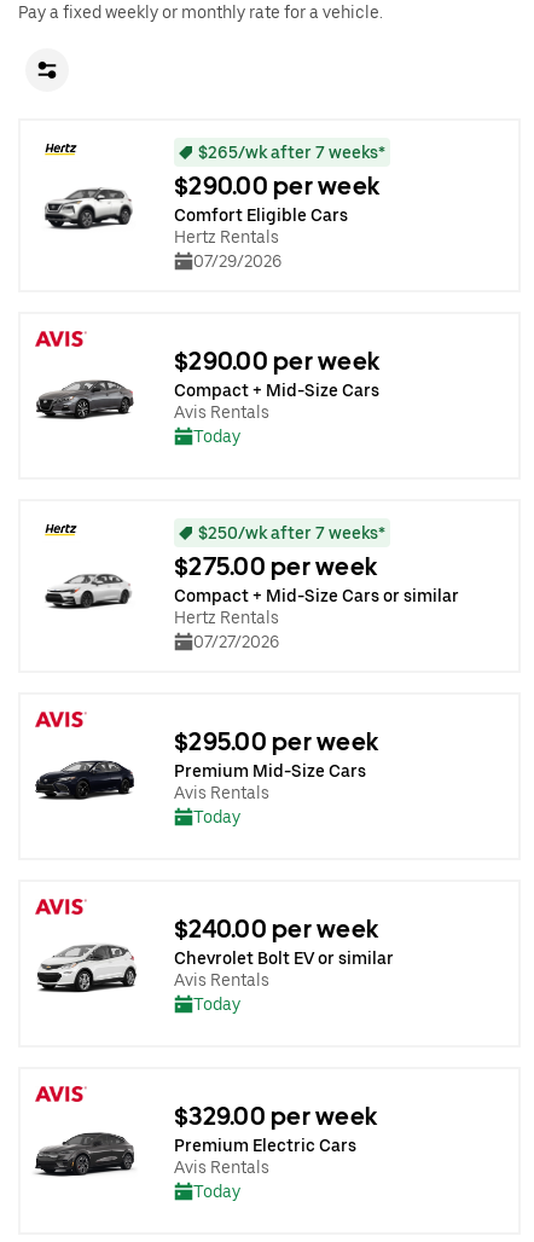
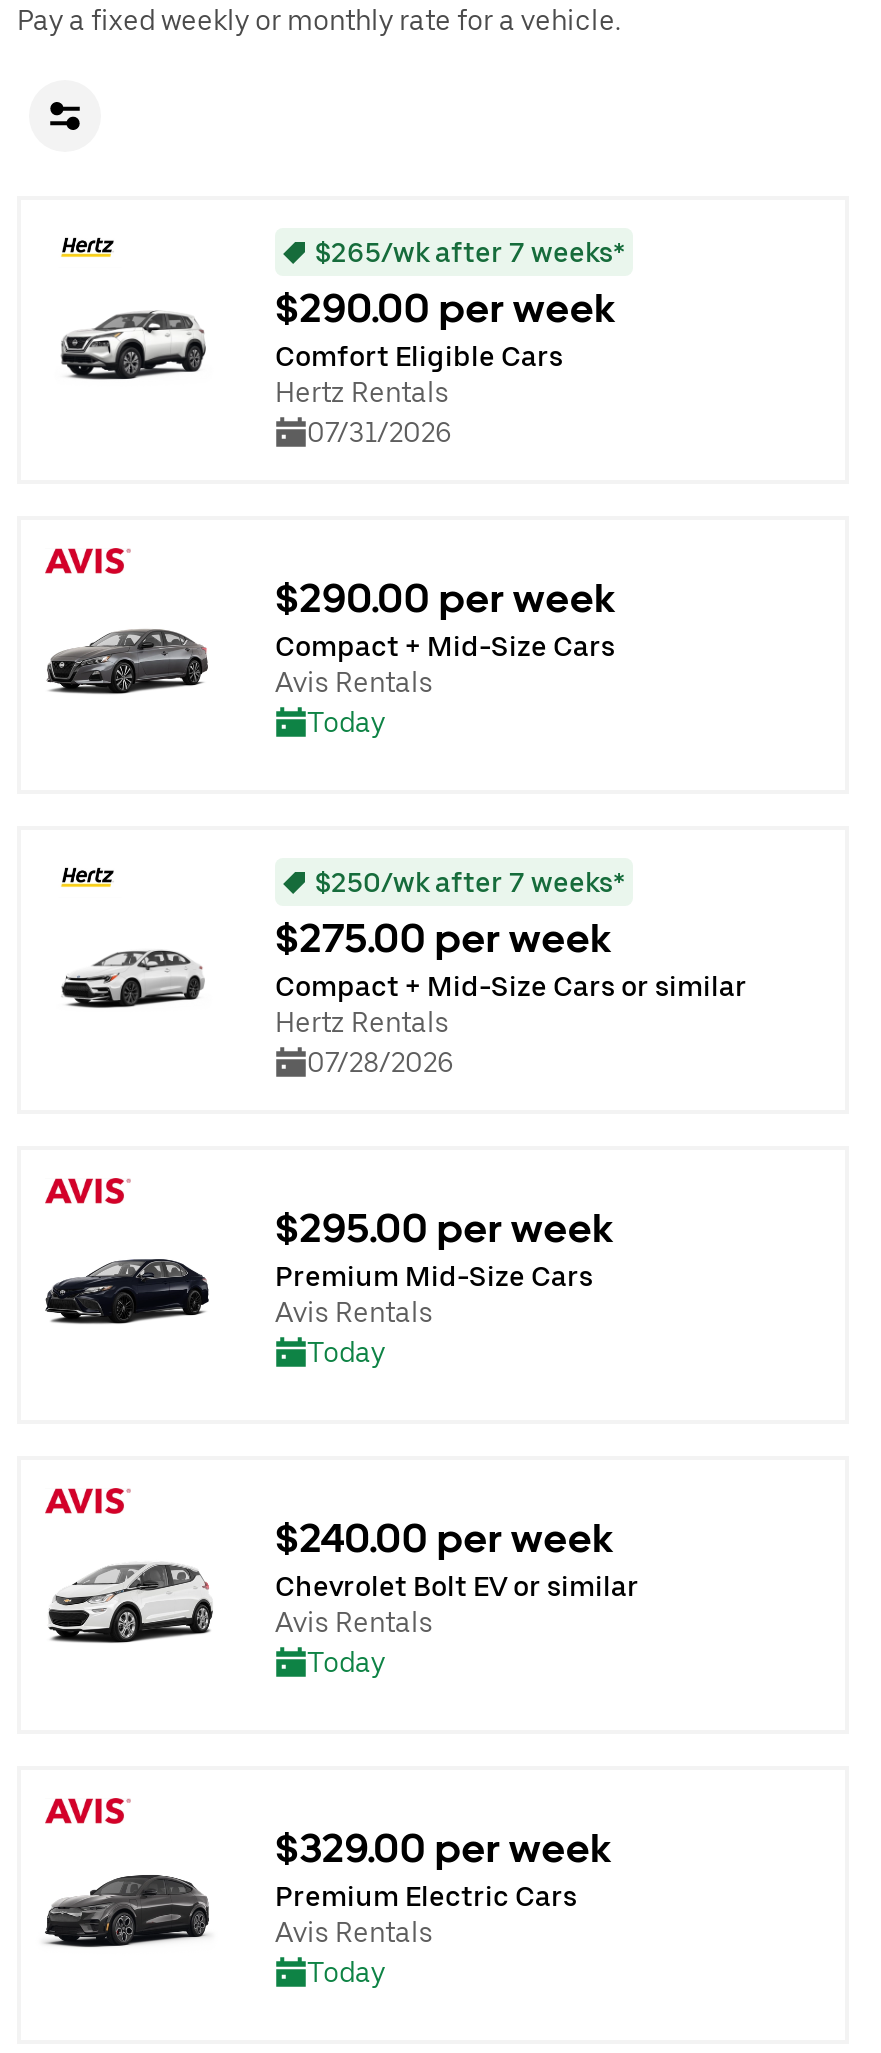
- 07/29/2026
+ 07/31/2026

- 07/27/2026
+ 07/28/2026
